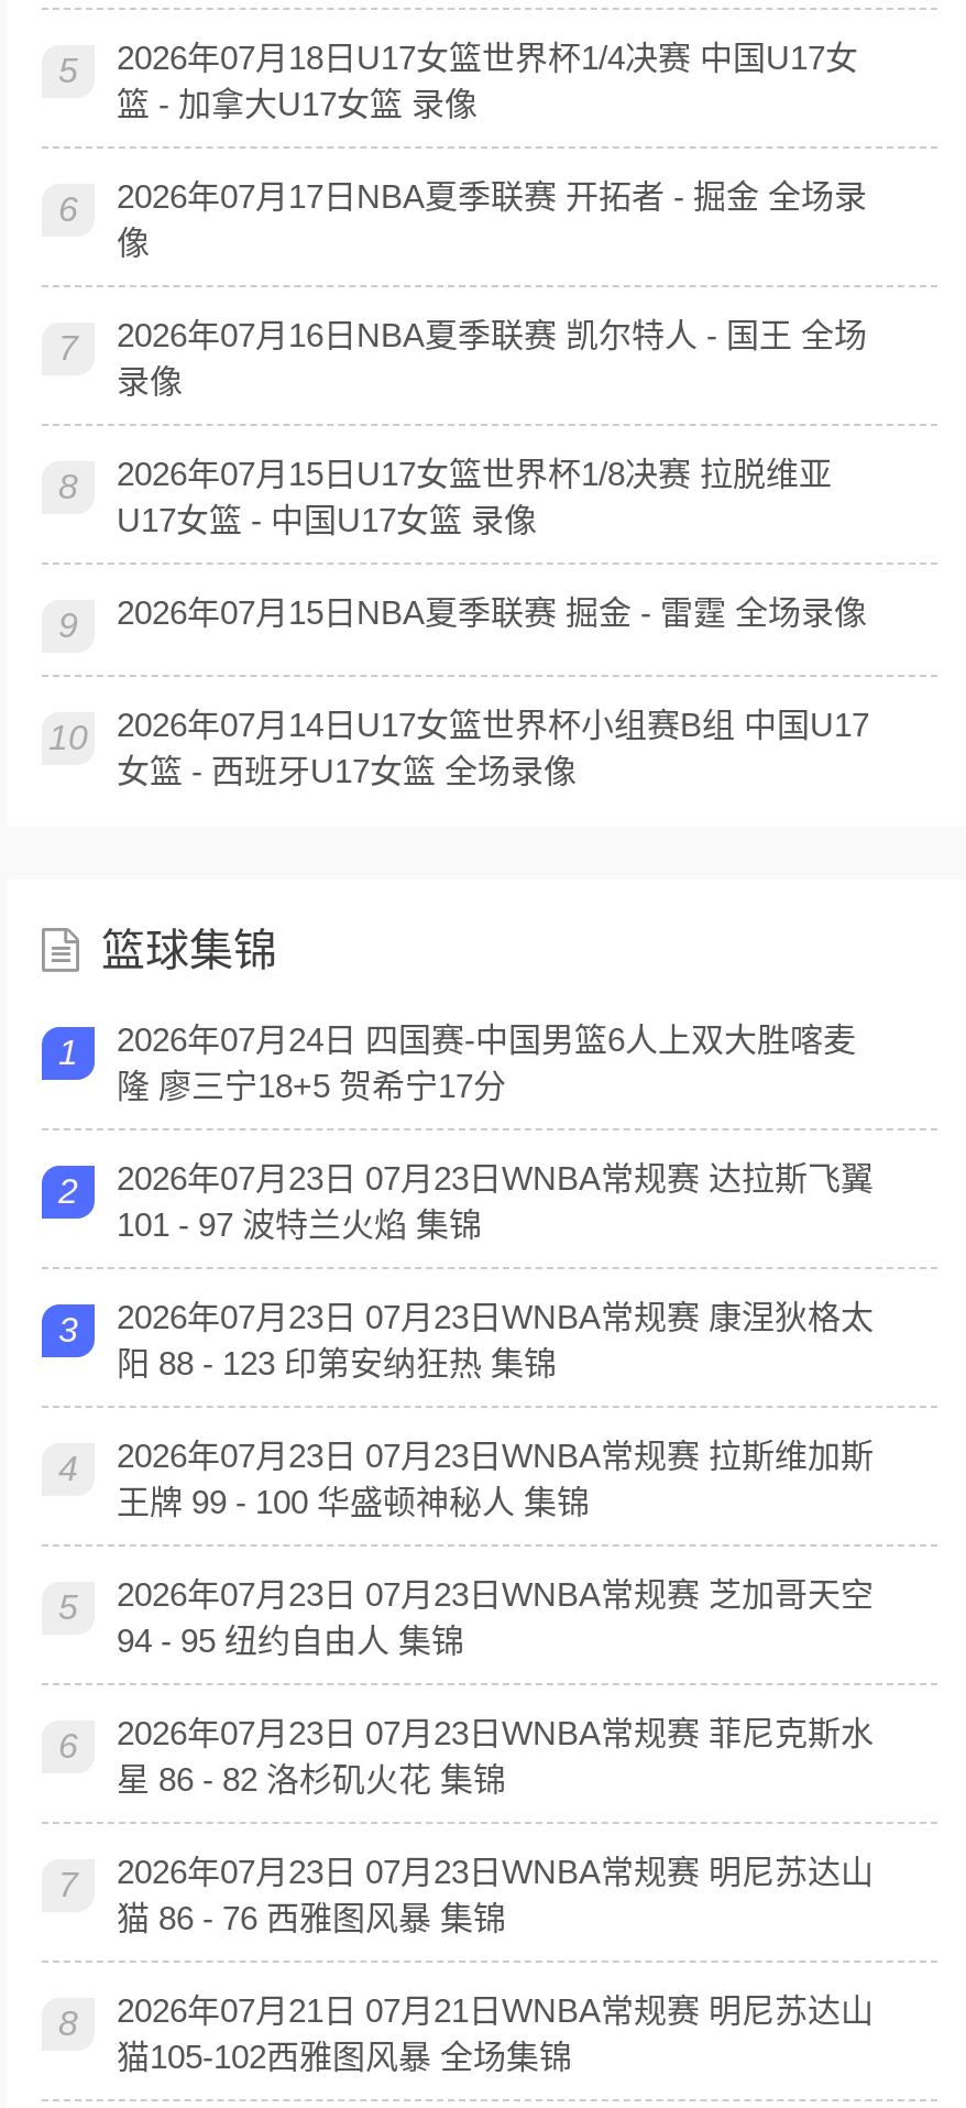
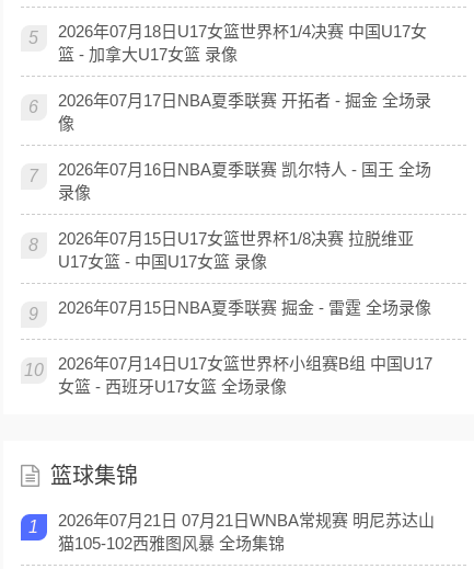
- 2026年07月24日 四国赛-中国男篮6人上双大胜喀麦
- 隆 廖三宁18+5 贺希宁17分
- 2
- 2026年07月23日 07月23日WNBA常规赛 达拉斯飞翼
- 101 - 97 波特兰火焰 集锦
- 3
- 2026年07月23日 07月23日WNBA常规赛 康涅狄格太
- 阳 88 - 123 印第安纳狂热 集锦
- 4
- 2026年07月23日 07月23日WNBA常规赛 拉斯维加斯
- 王牌 99 - 100 华盛顿神秘人 集锦
- 5
- 2026年07月23日 07月23日WNBA常规赛 芝加哥天空
- 94 - 95 纽约自由人 集锦
- 6
- 2026年07月23日 07月23日WNBA常规赛 菲尼克斯水
- 星 86 - 82 洛杉矶火花 集锦
- 7
- 2026年07月23日 07月23日WNBA常规赛 明尼苏达山
- 猫 86 - 76 西雅图风暴 集锦
- 8
